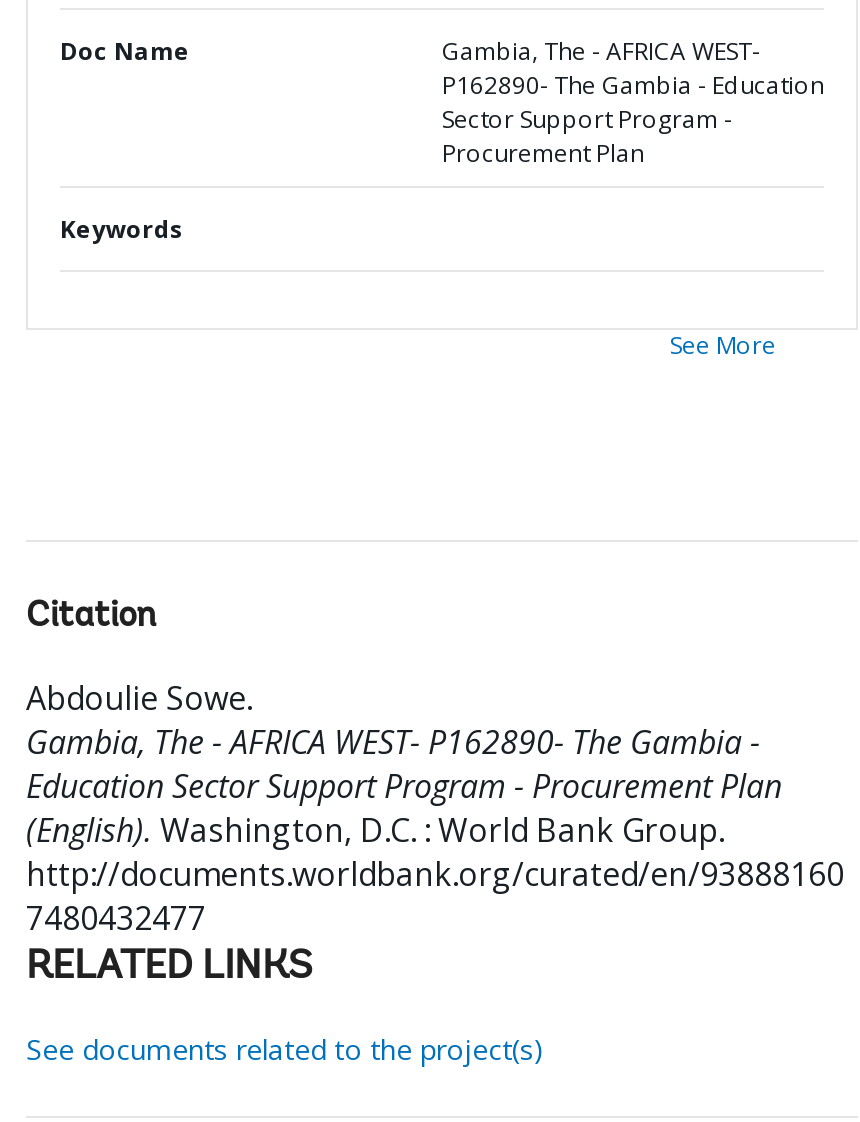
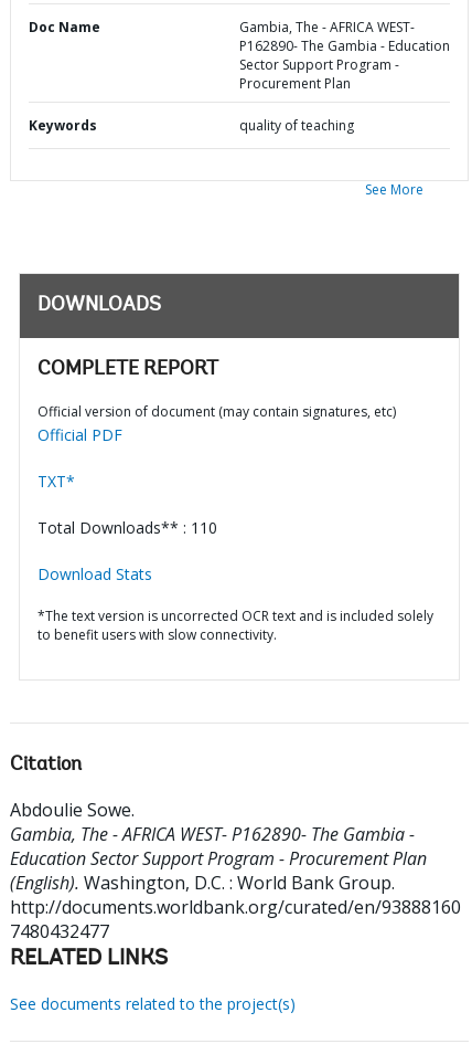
+ quality of teaching

+ DOWNLOADS
+ COMPLETE REPORT
+ Official version of document (may contain signatures, etc)
+ Official PDF
+ TXT*
+ Total Downloads** : 110
+ Download Stats
+ *The text version is uncorrected OCR text and is included solely
+ to benefit users with slow connectivity.
